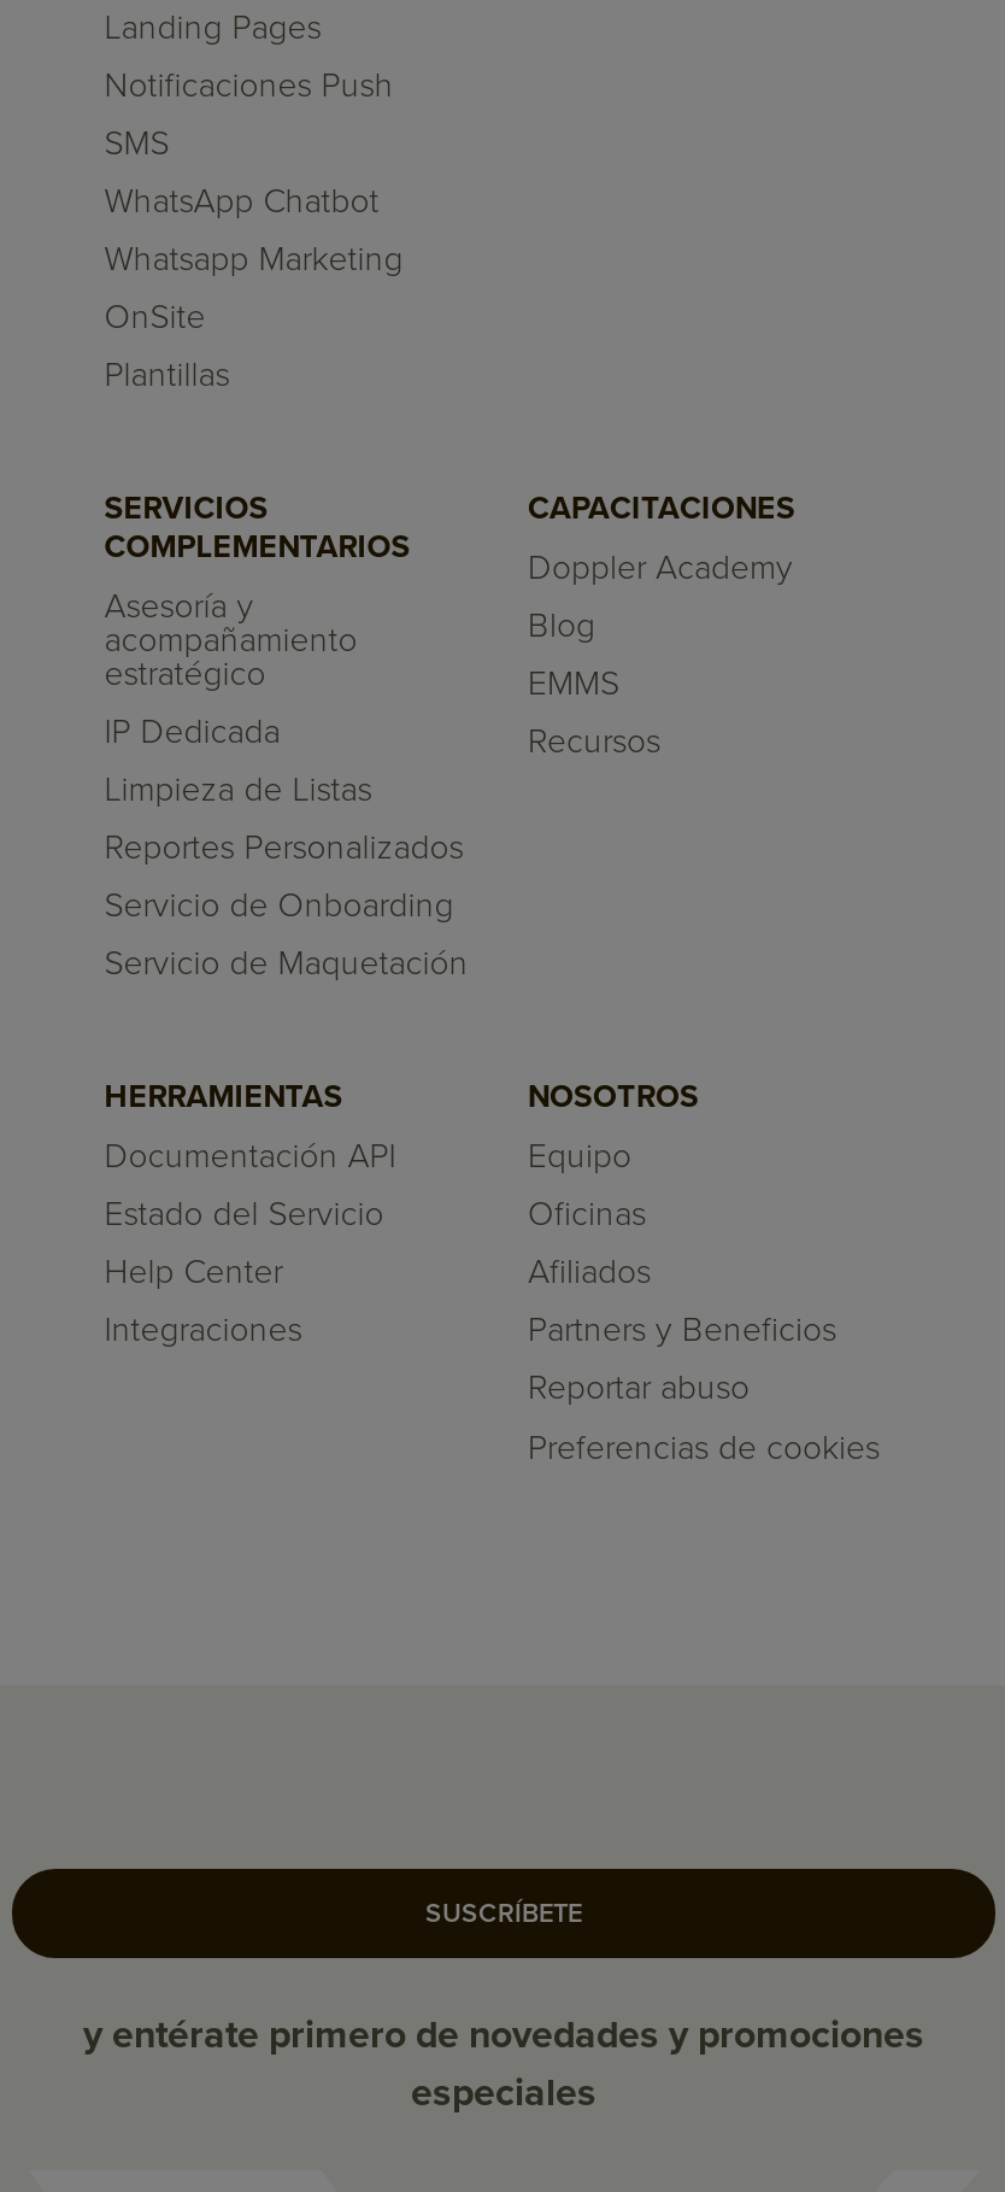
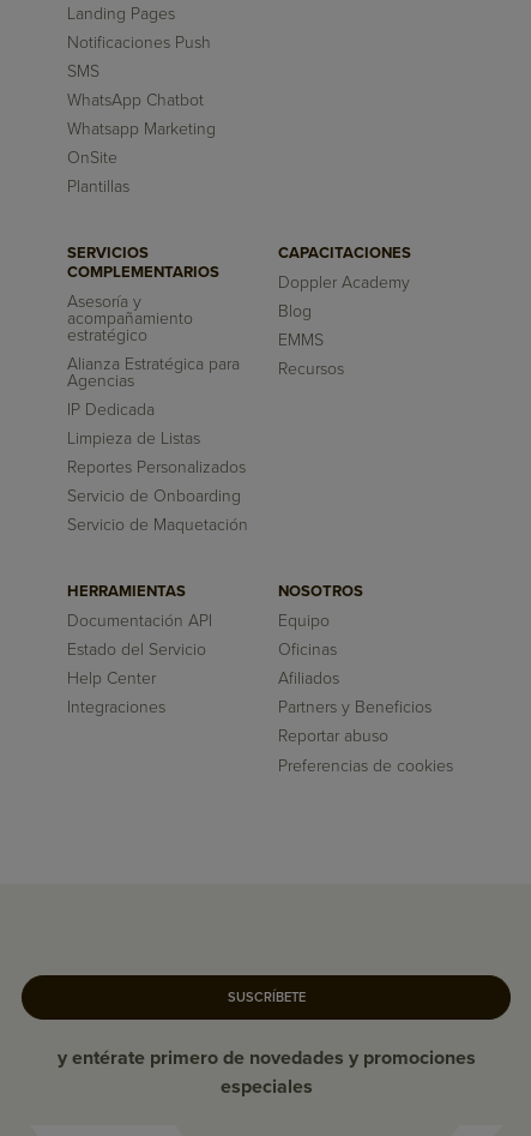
+ Alianza Estratégica para
+ Agencias
